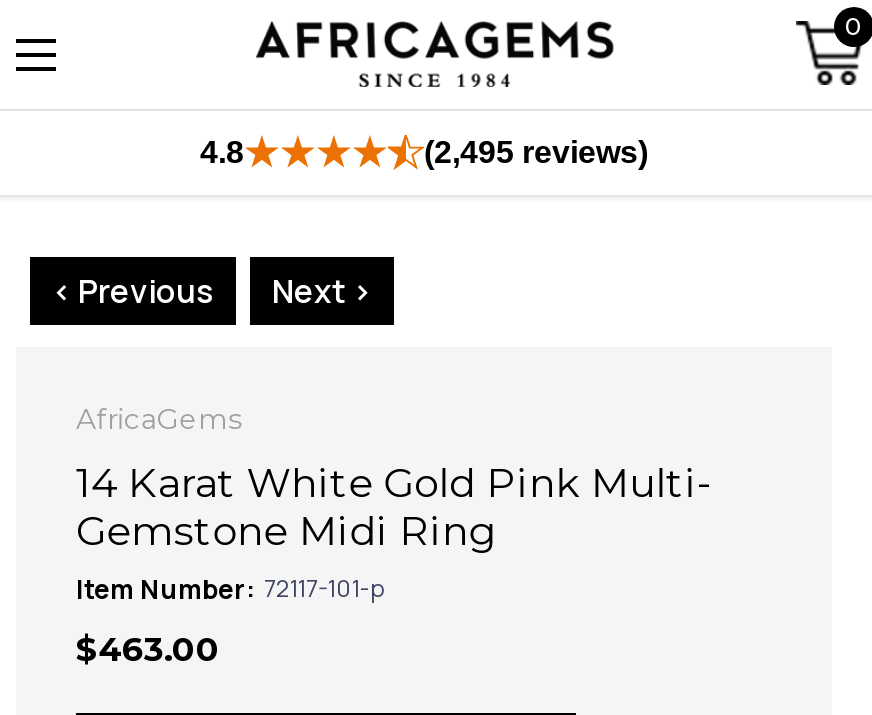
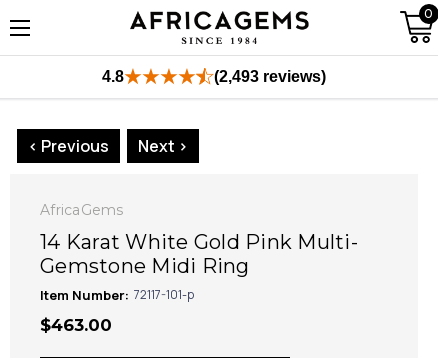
- (2,495 reviews)
+ (2,493 reviews)
